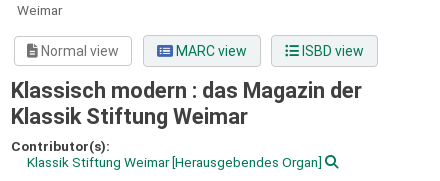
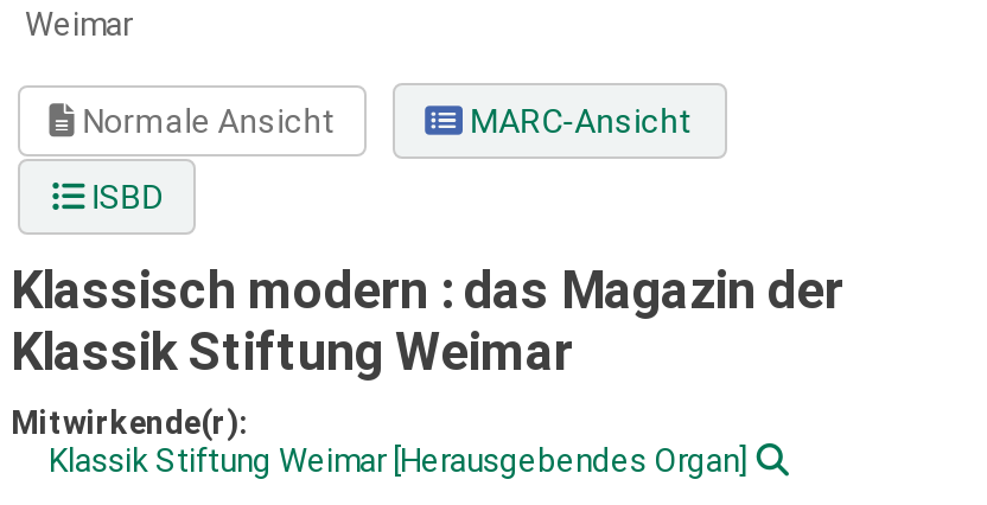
- Normal view
- MARC view
- ISBD view
+ Normale Ansicht
+ MARC-Ansicht
+ ISBD

- Contributor(s):
+ Mitwirkende(r):
